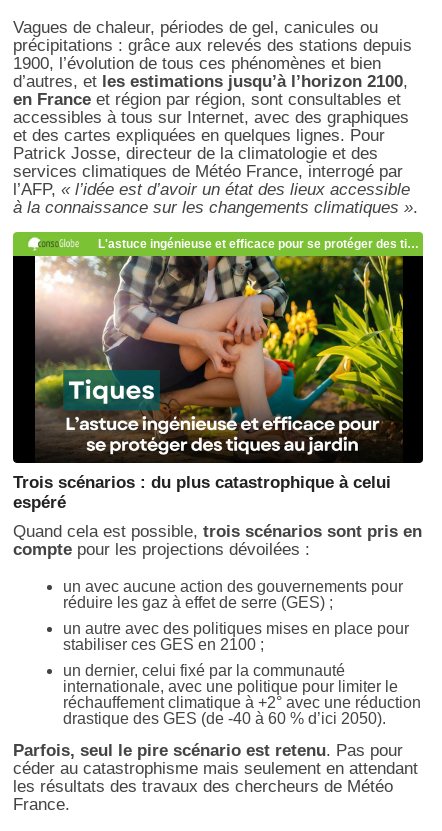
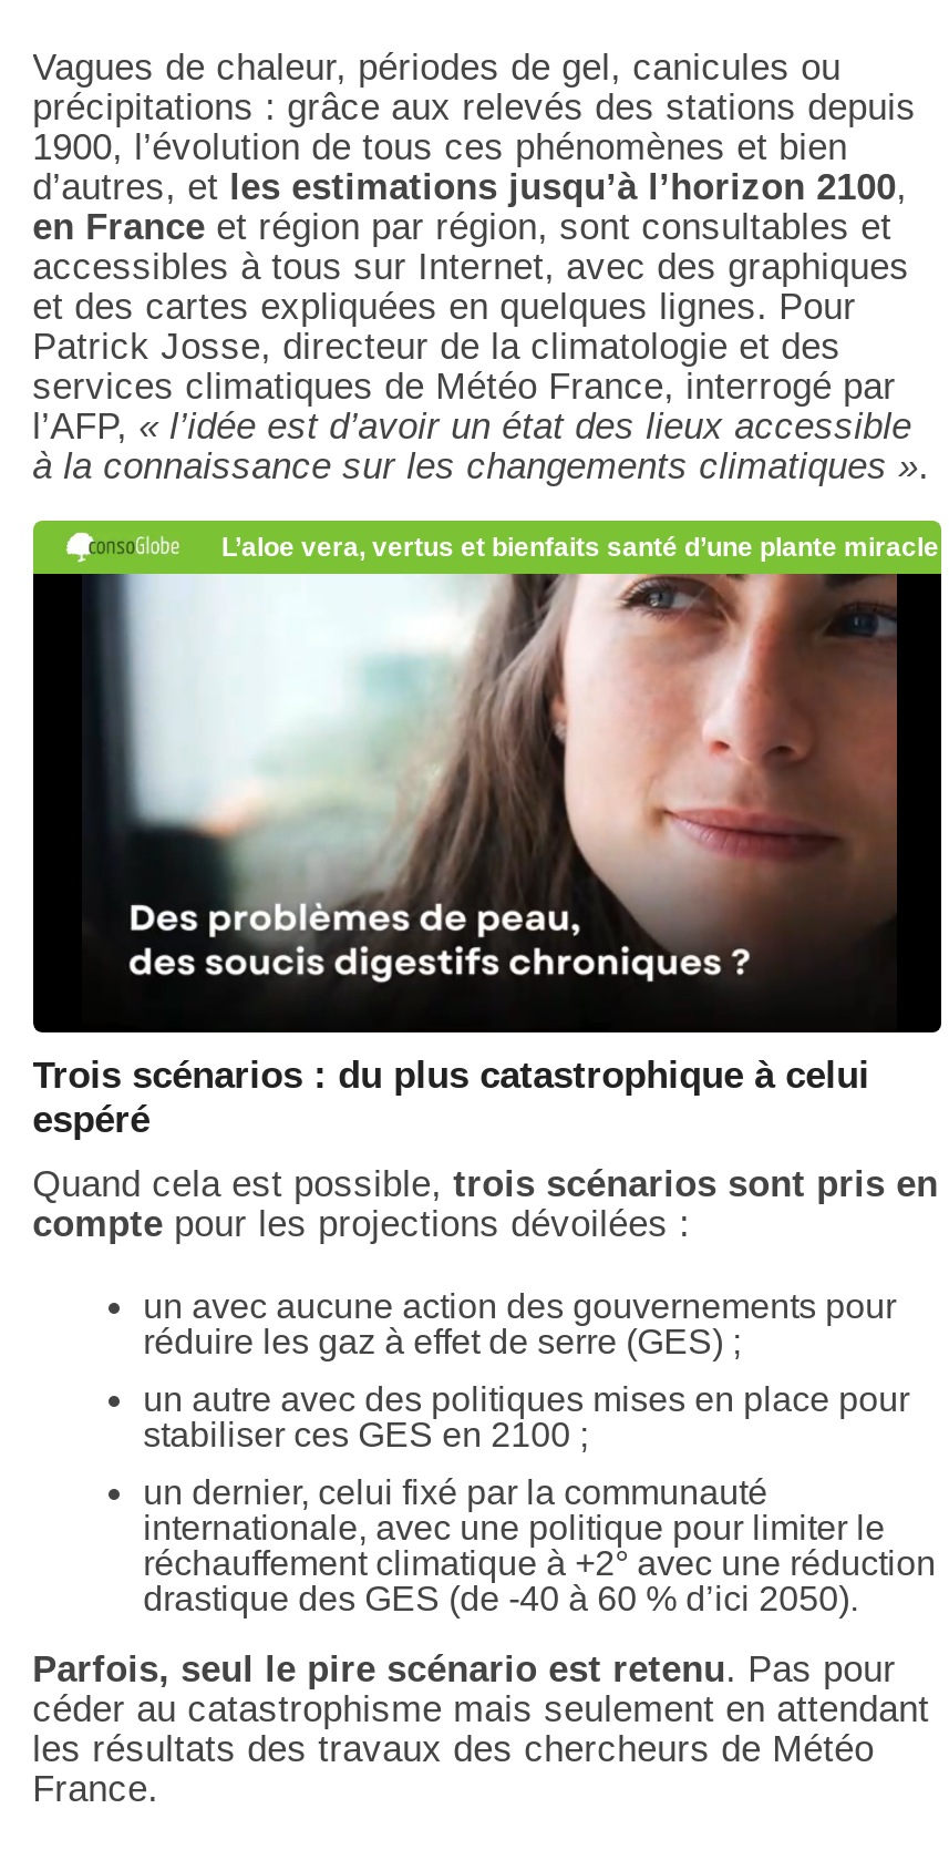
- [image]
+ [image]
